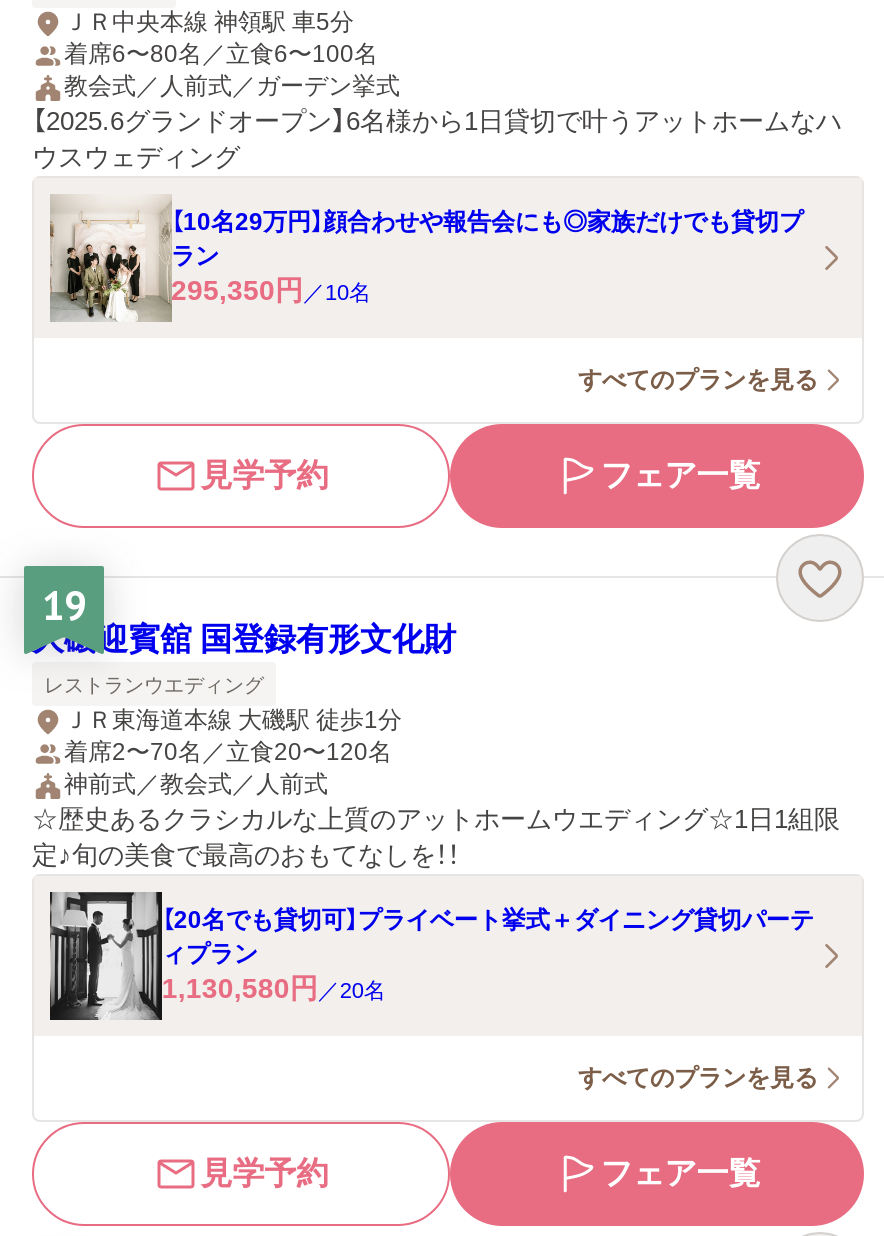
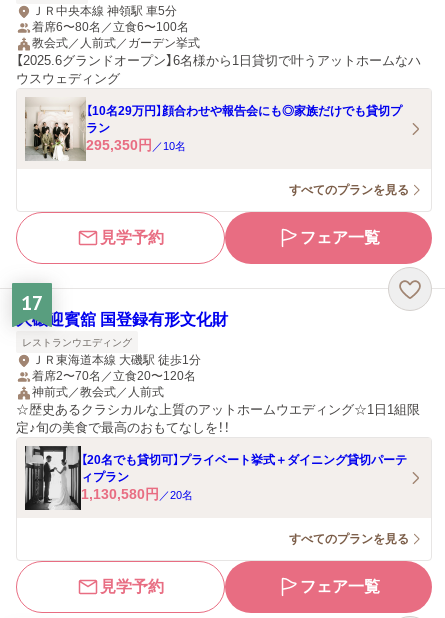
- 19
+ 17
